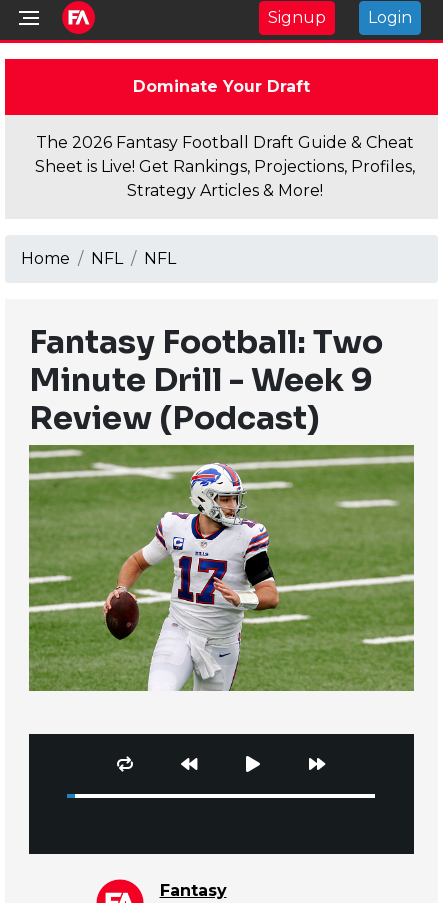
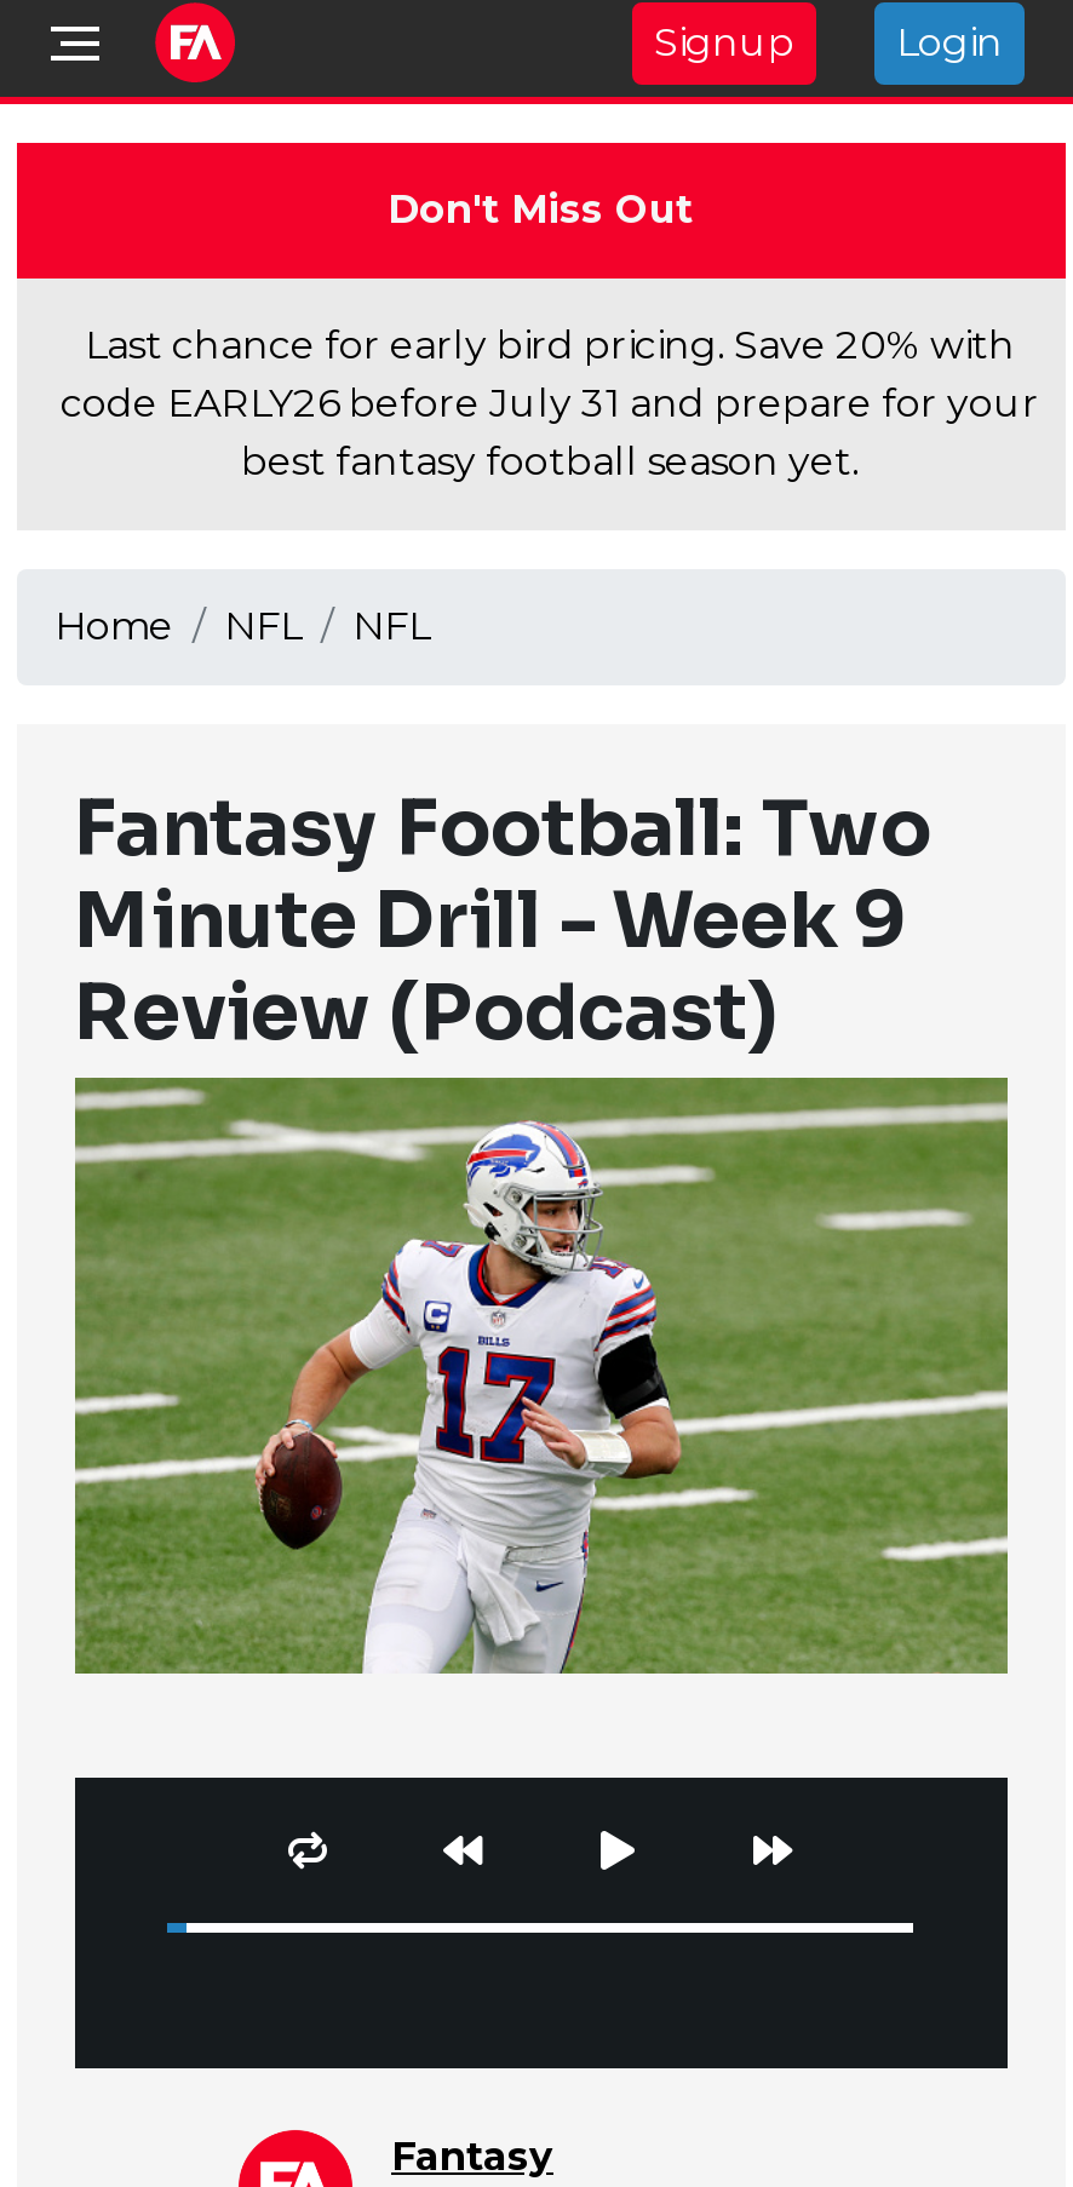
- Dominate Your Draft
+ Don't Miss Out

- The 2026 Fantasy Football Draft Guide & Cheat
- Sheet is Live! Get Rankings, Projections, Profiles,
- Strategy Articles & More!
+ Last chance for early bird pricing. Save 20% with
+ code EARLY26 before July 31 and prepare for your
+ best fantasy football season yet.
